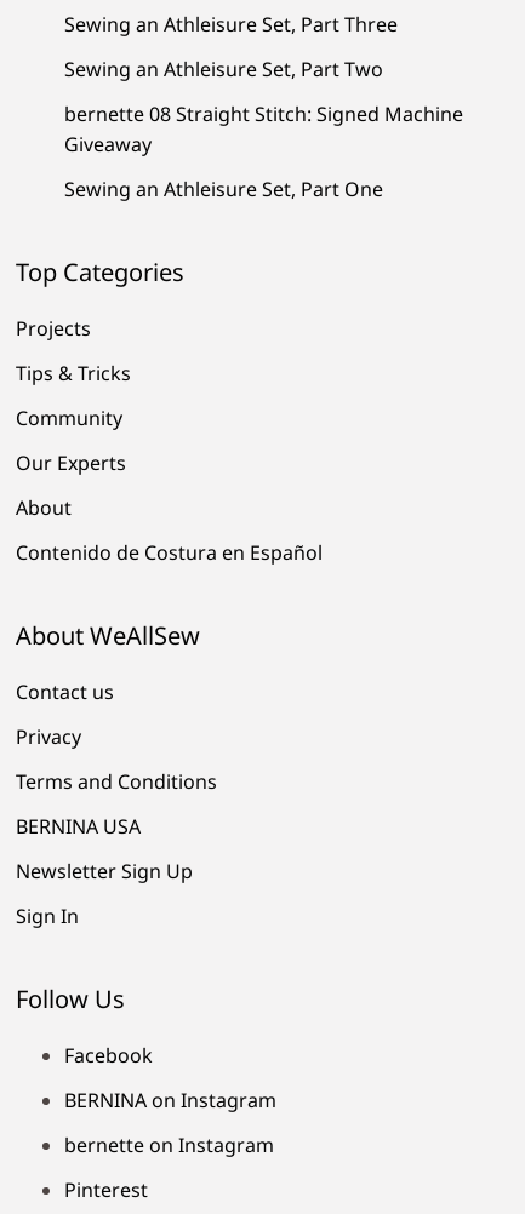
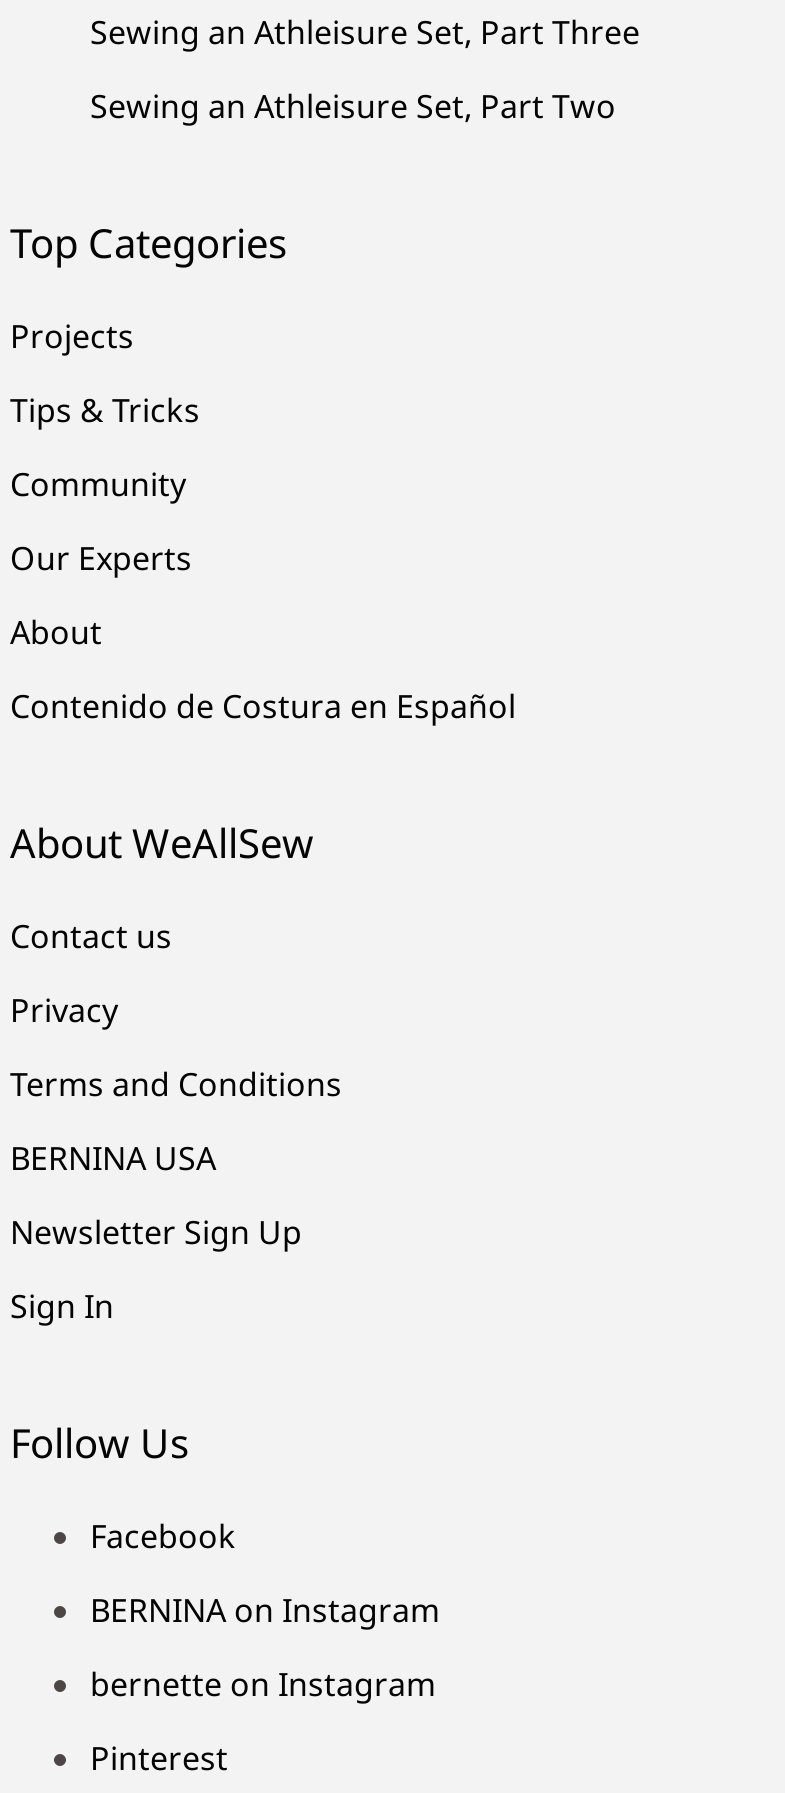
- bernette 08 Straight Stitch: Signed Machine
- Giveaway
- Sewing an Athleisure Set, Part One
